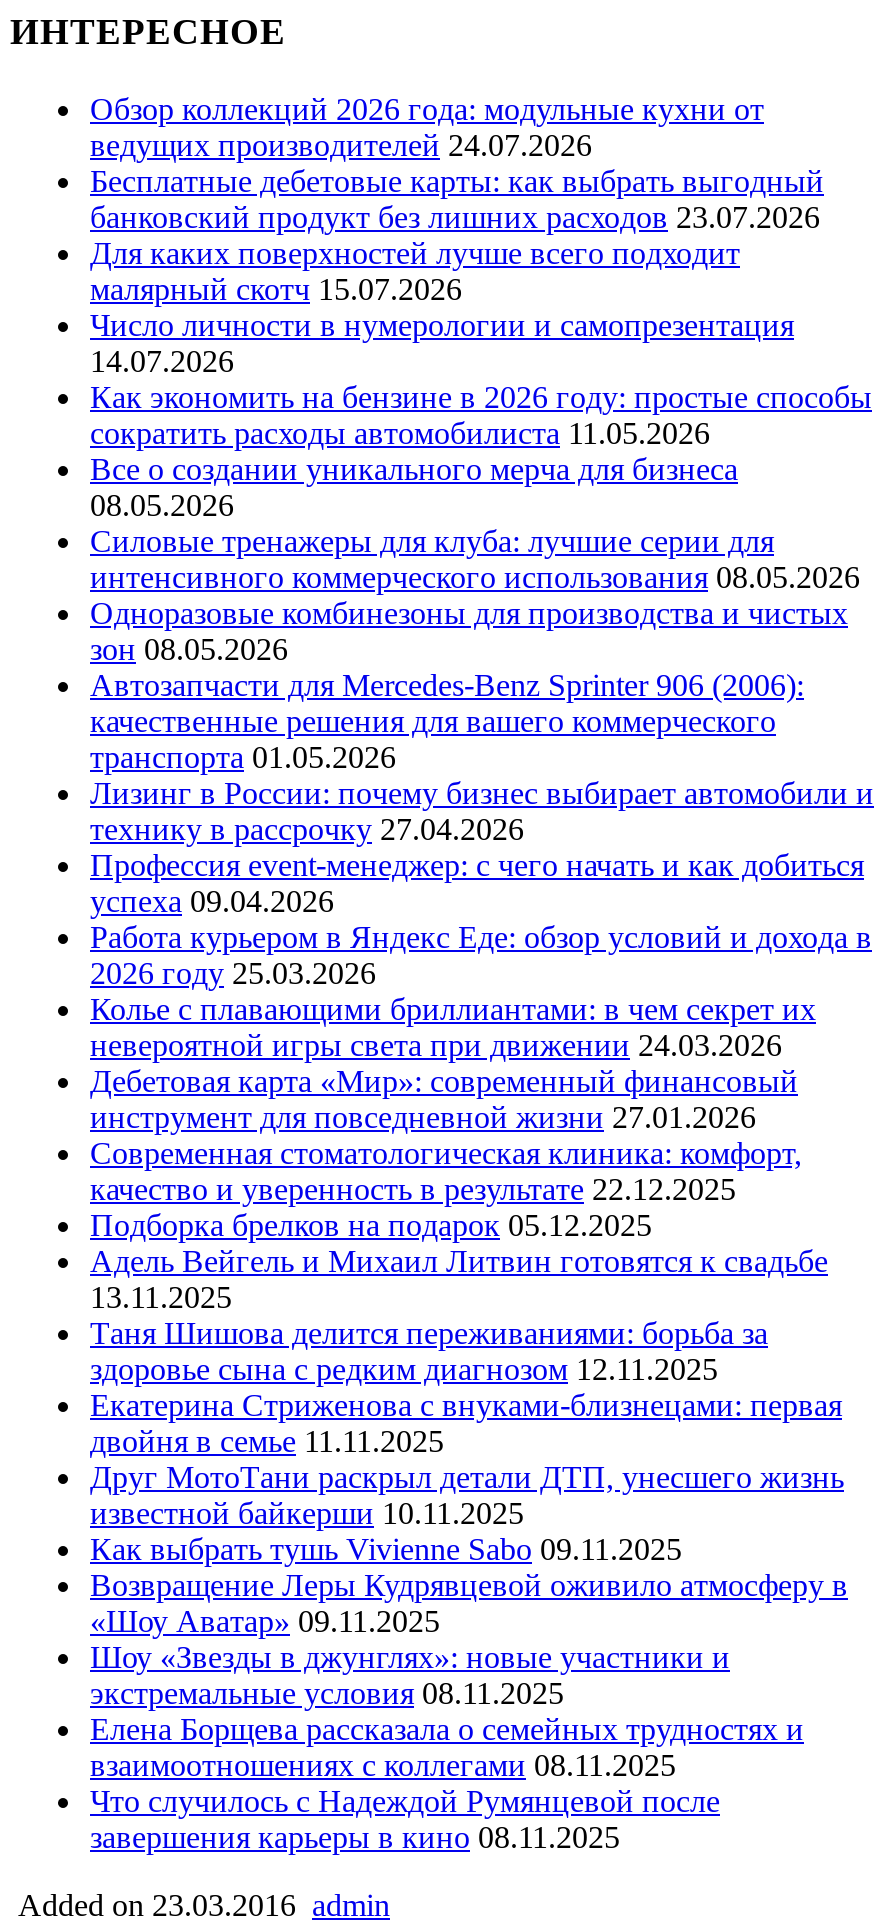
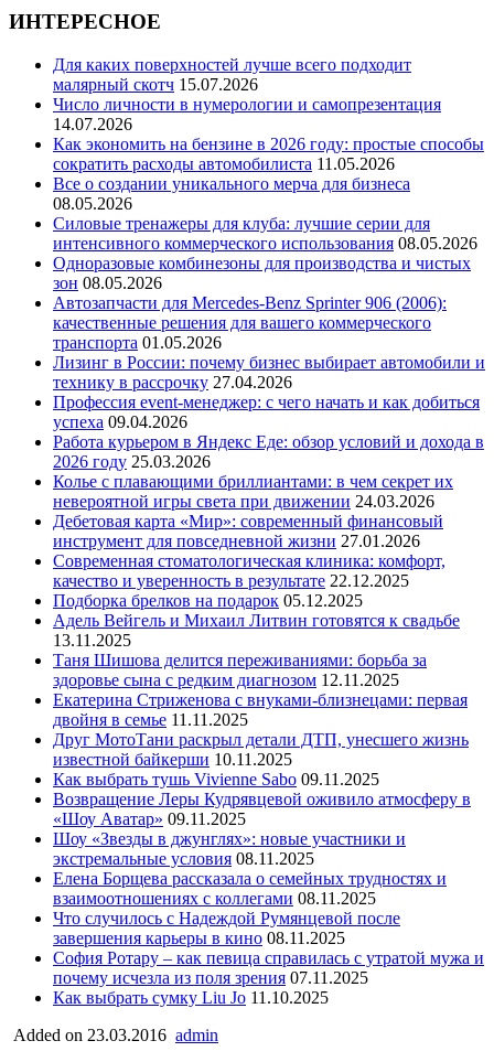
- Обзор коллекций 2026 года: модульные кухни от
- ведущих производителей 24.07.2026
- Бесплатные дебетовые карты: как выбрать выгодный
- банковский продукт без лишних расходов 23.07.2026

moved up: Для каких поверхностей лучше всего подходит | малярный скотч 15.07.2026 | Число личности в нумерологии и самопрезентация | ... | Что случилось с Надеждой Румянцевой после | завершения карьеры в кино 08.11.2025

+ София Ротару – как певица справилась с утратой мужа и
+ почему исчезла из поля зрения 07.11.2025
+ Как выбрать сумку Liu Jo 11.10.2025
